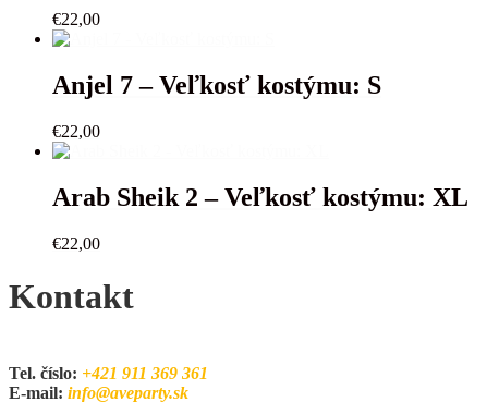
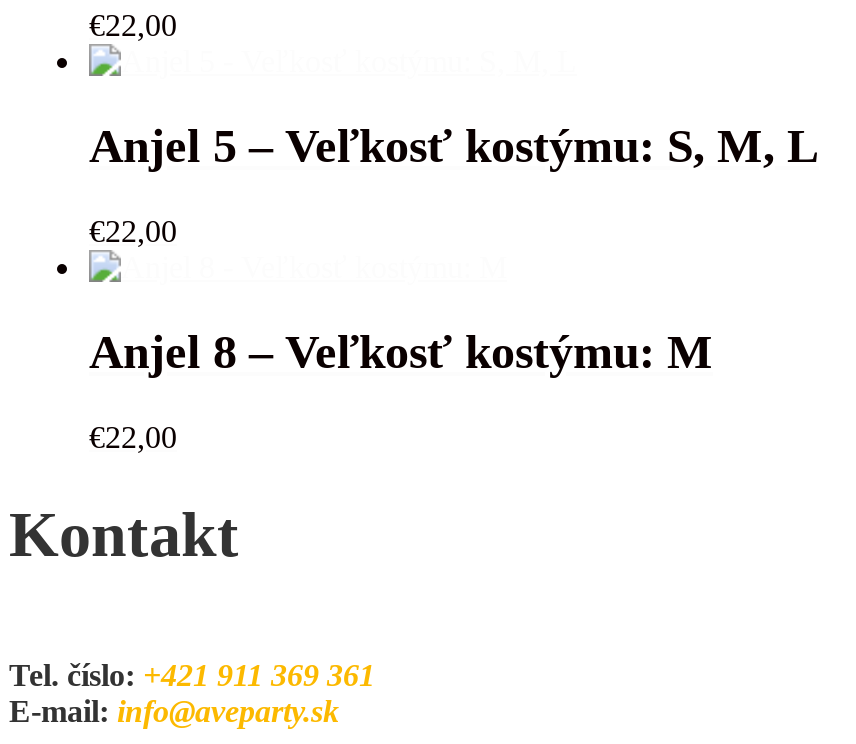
- Anjel 7 – Veľkosť kostýmu: S
+ Anjel 5 – Veľkosť kostýmu: S, M, L

- Arab Sheik 2 – Veľkosť kostýmu: XL
+ Anjel 8 – Veľkosť kostýmu: M
